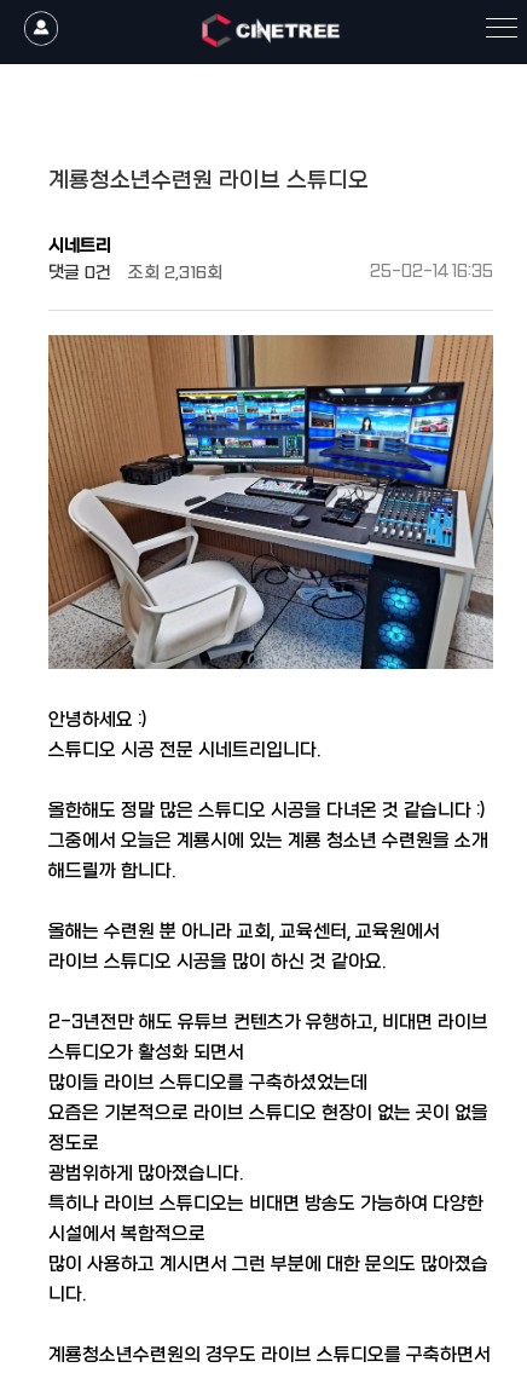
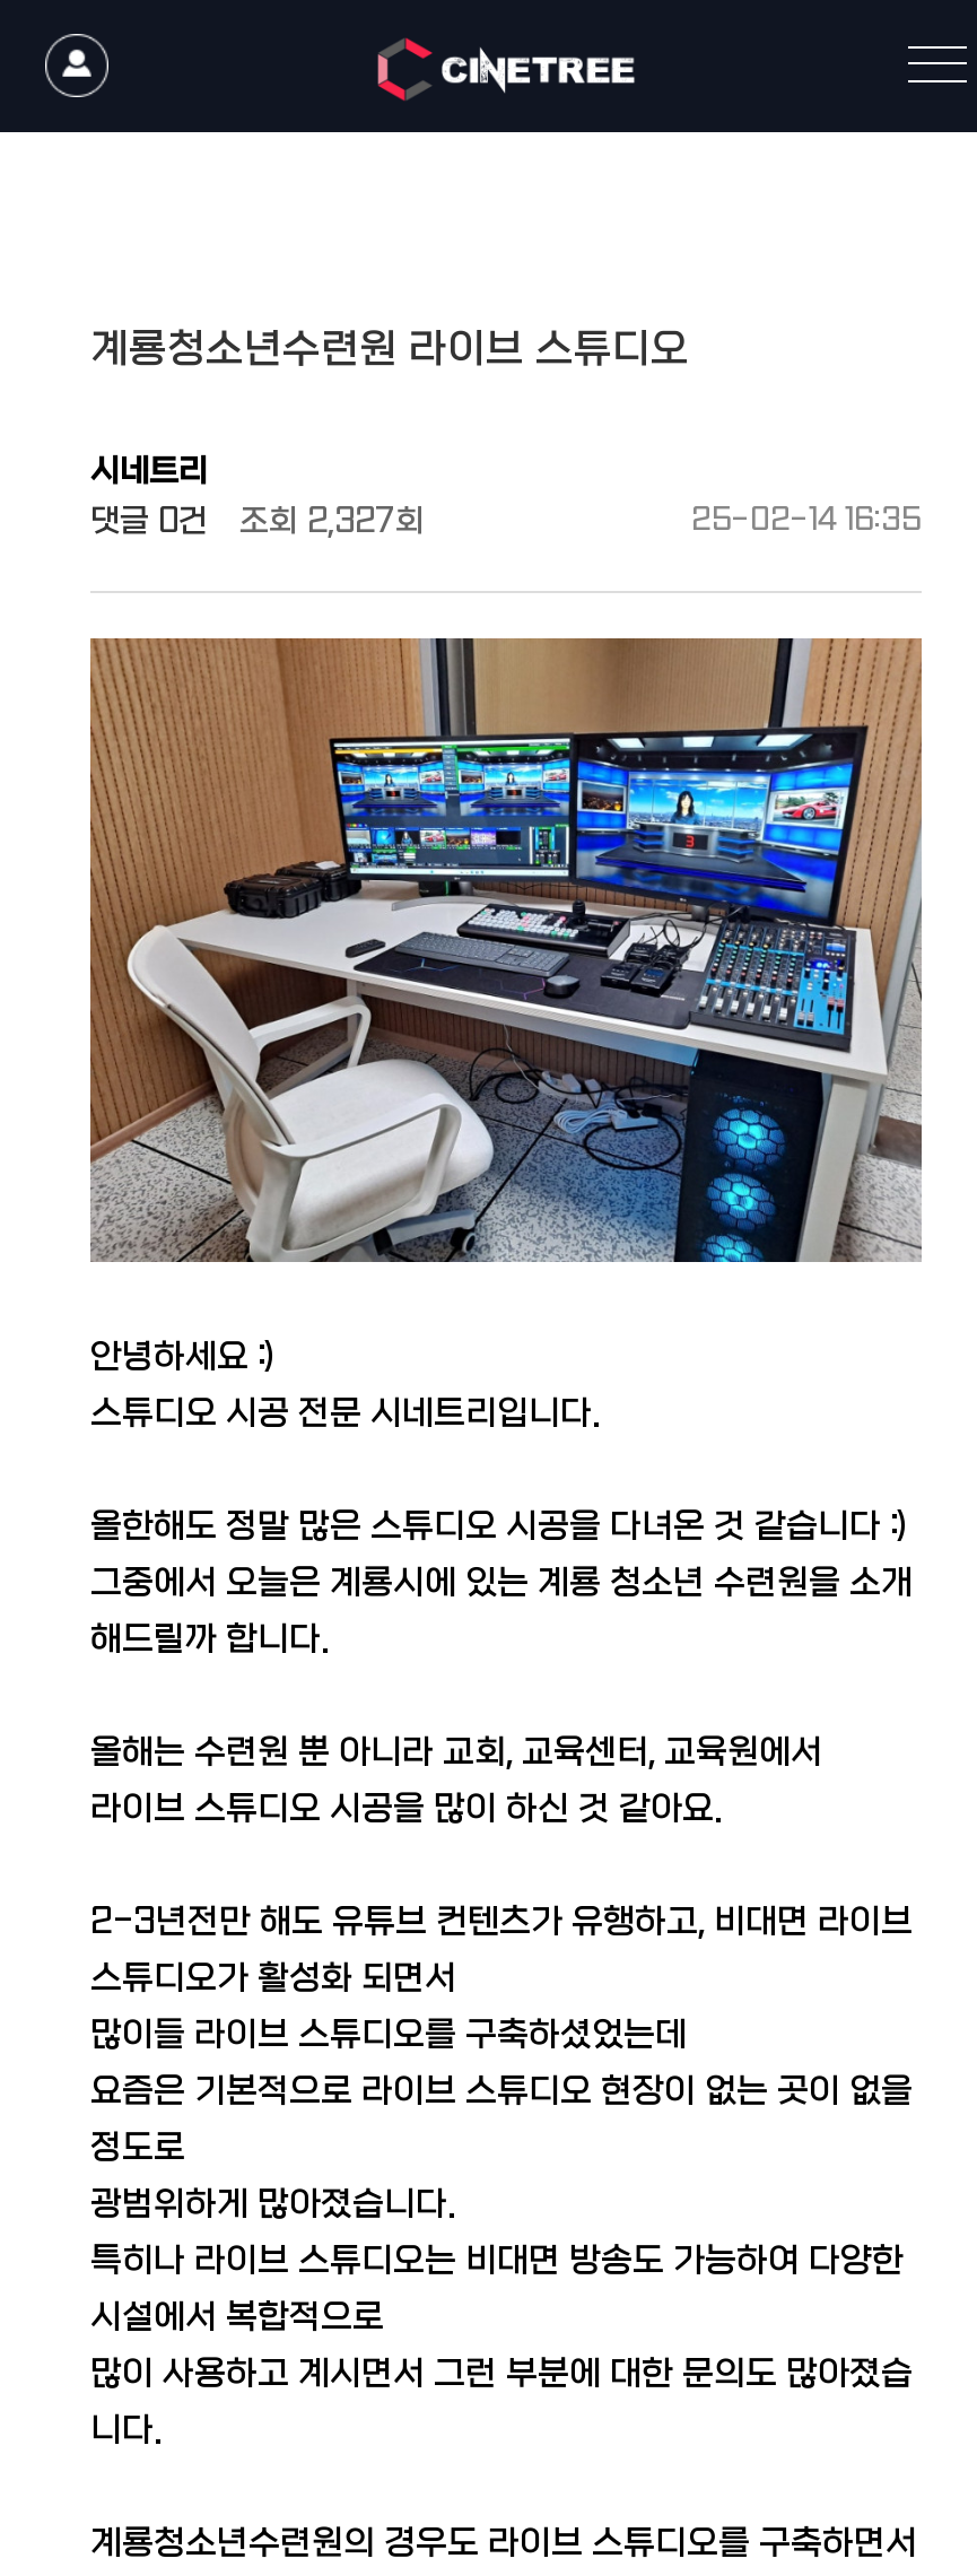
- 댓글 0건 조회 2,316회
+ 댓글 0건 조회 2,327회
